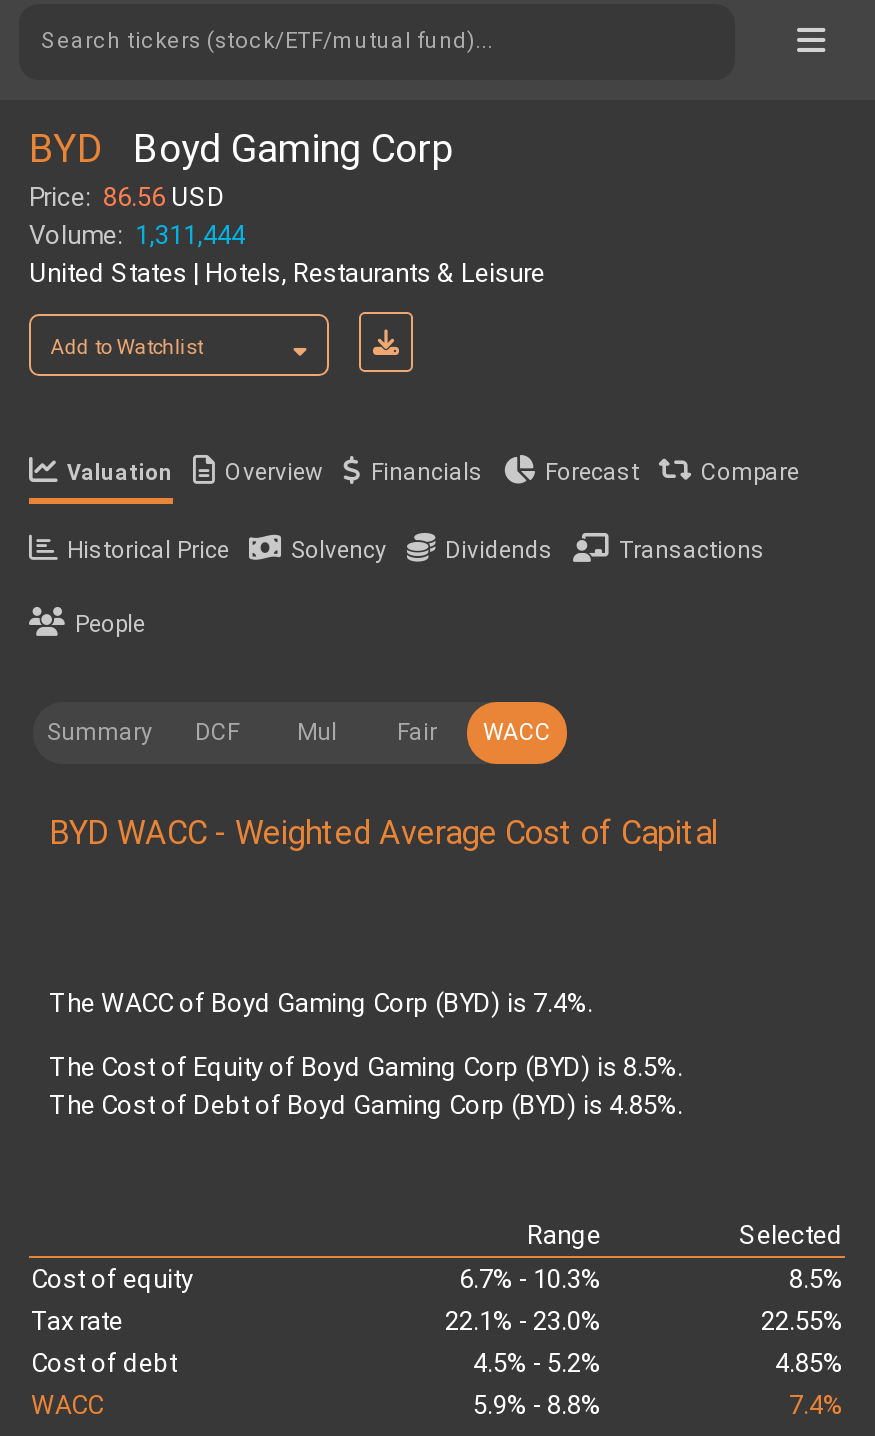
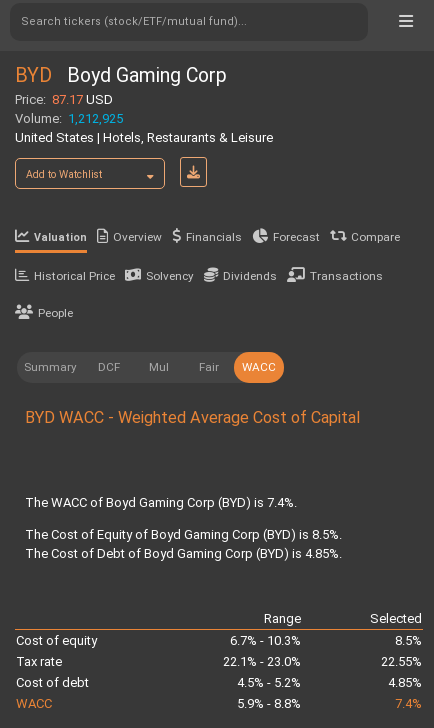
- Price: 86.56 USD
+ Price: 87.17 USD

- Volume: 1,311,444
+ Volume: 1,212,925
